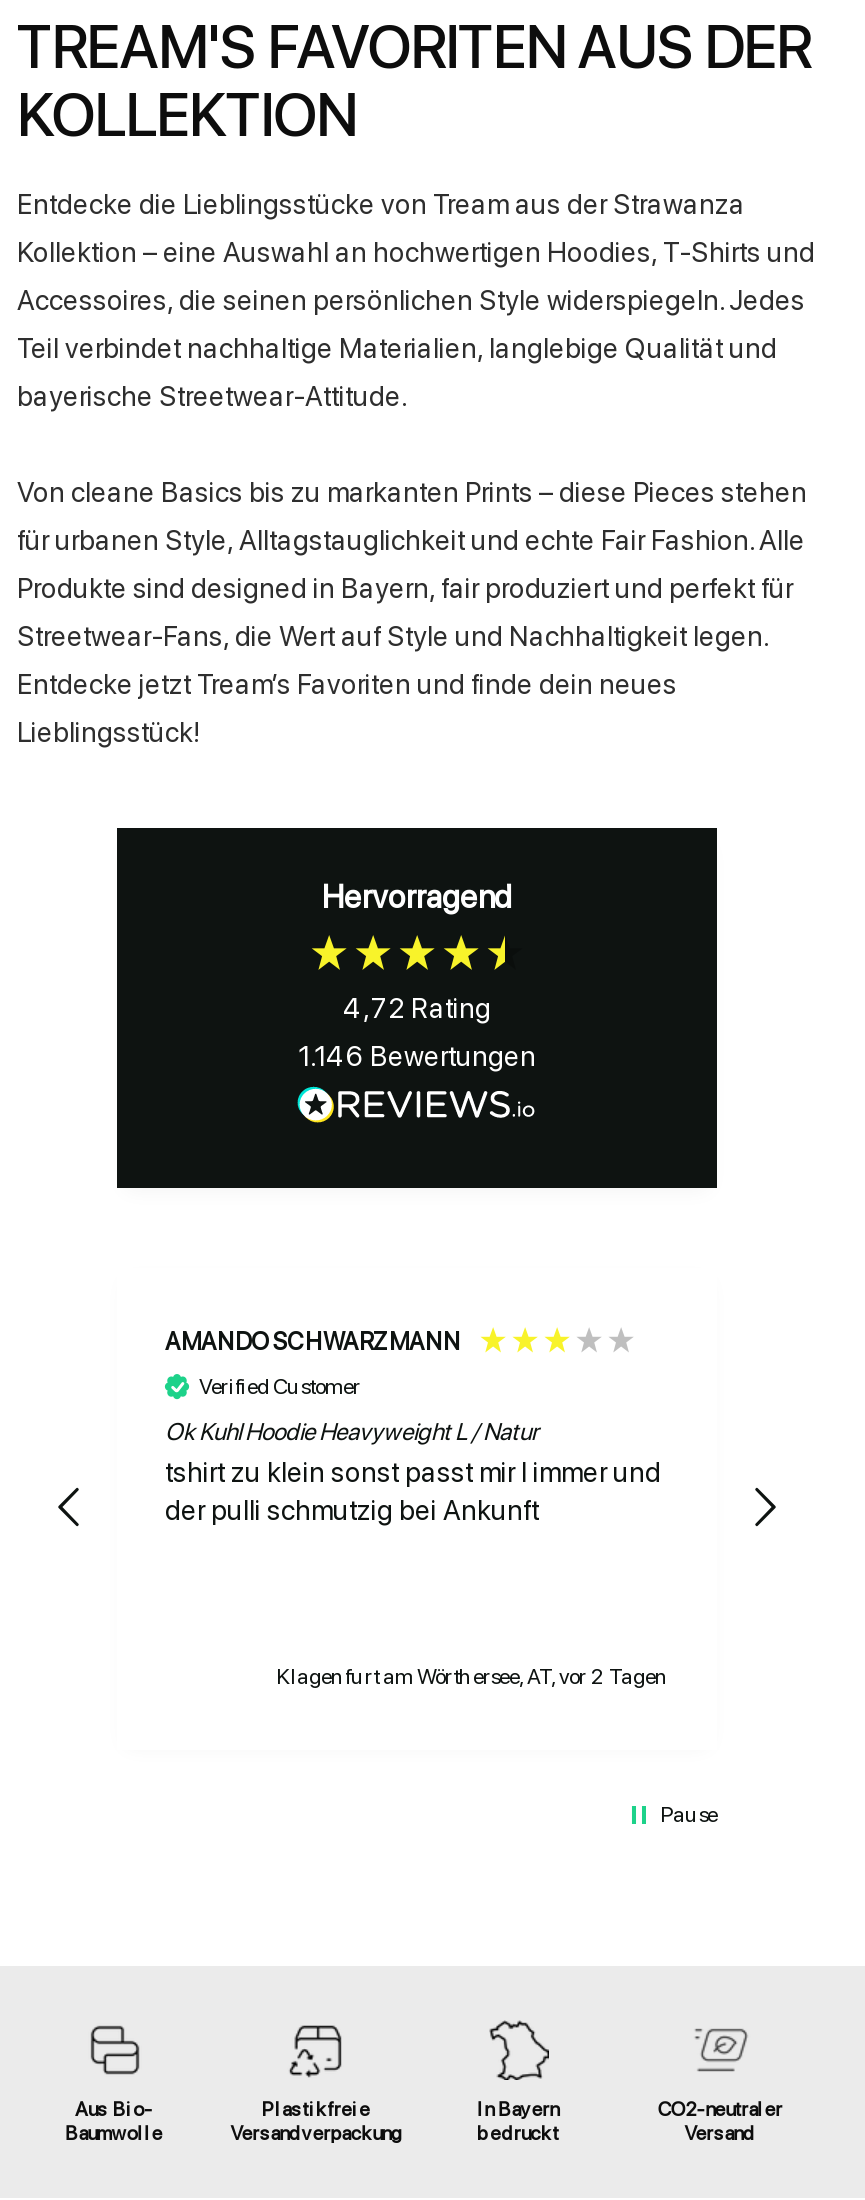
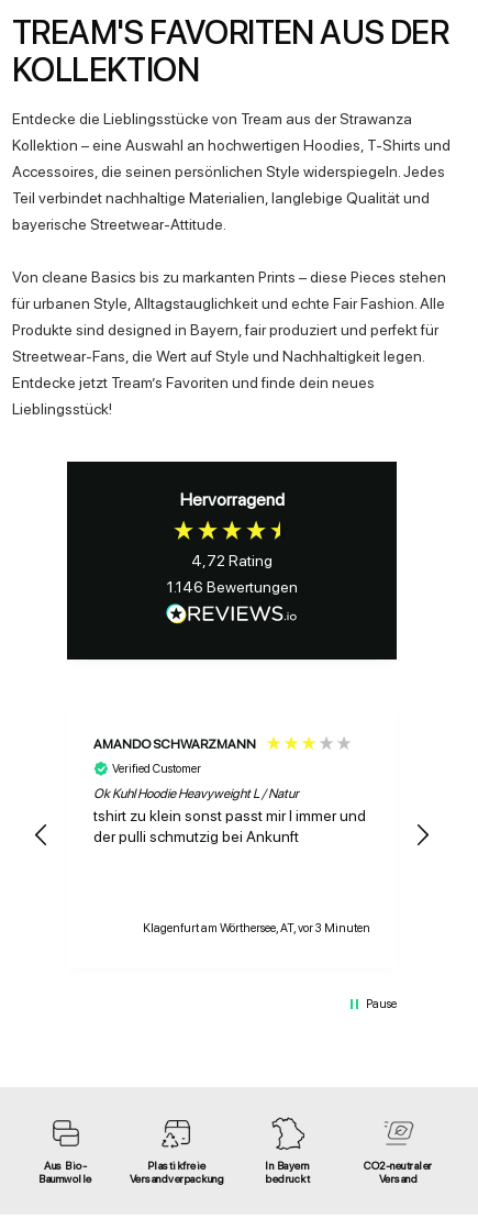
- Klagenfurt am Wörthersee, AT, vor 2 Tagen
+ Klagenfurt am Wörthersee, AT, vor 3 Minuten
